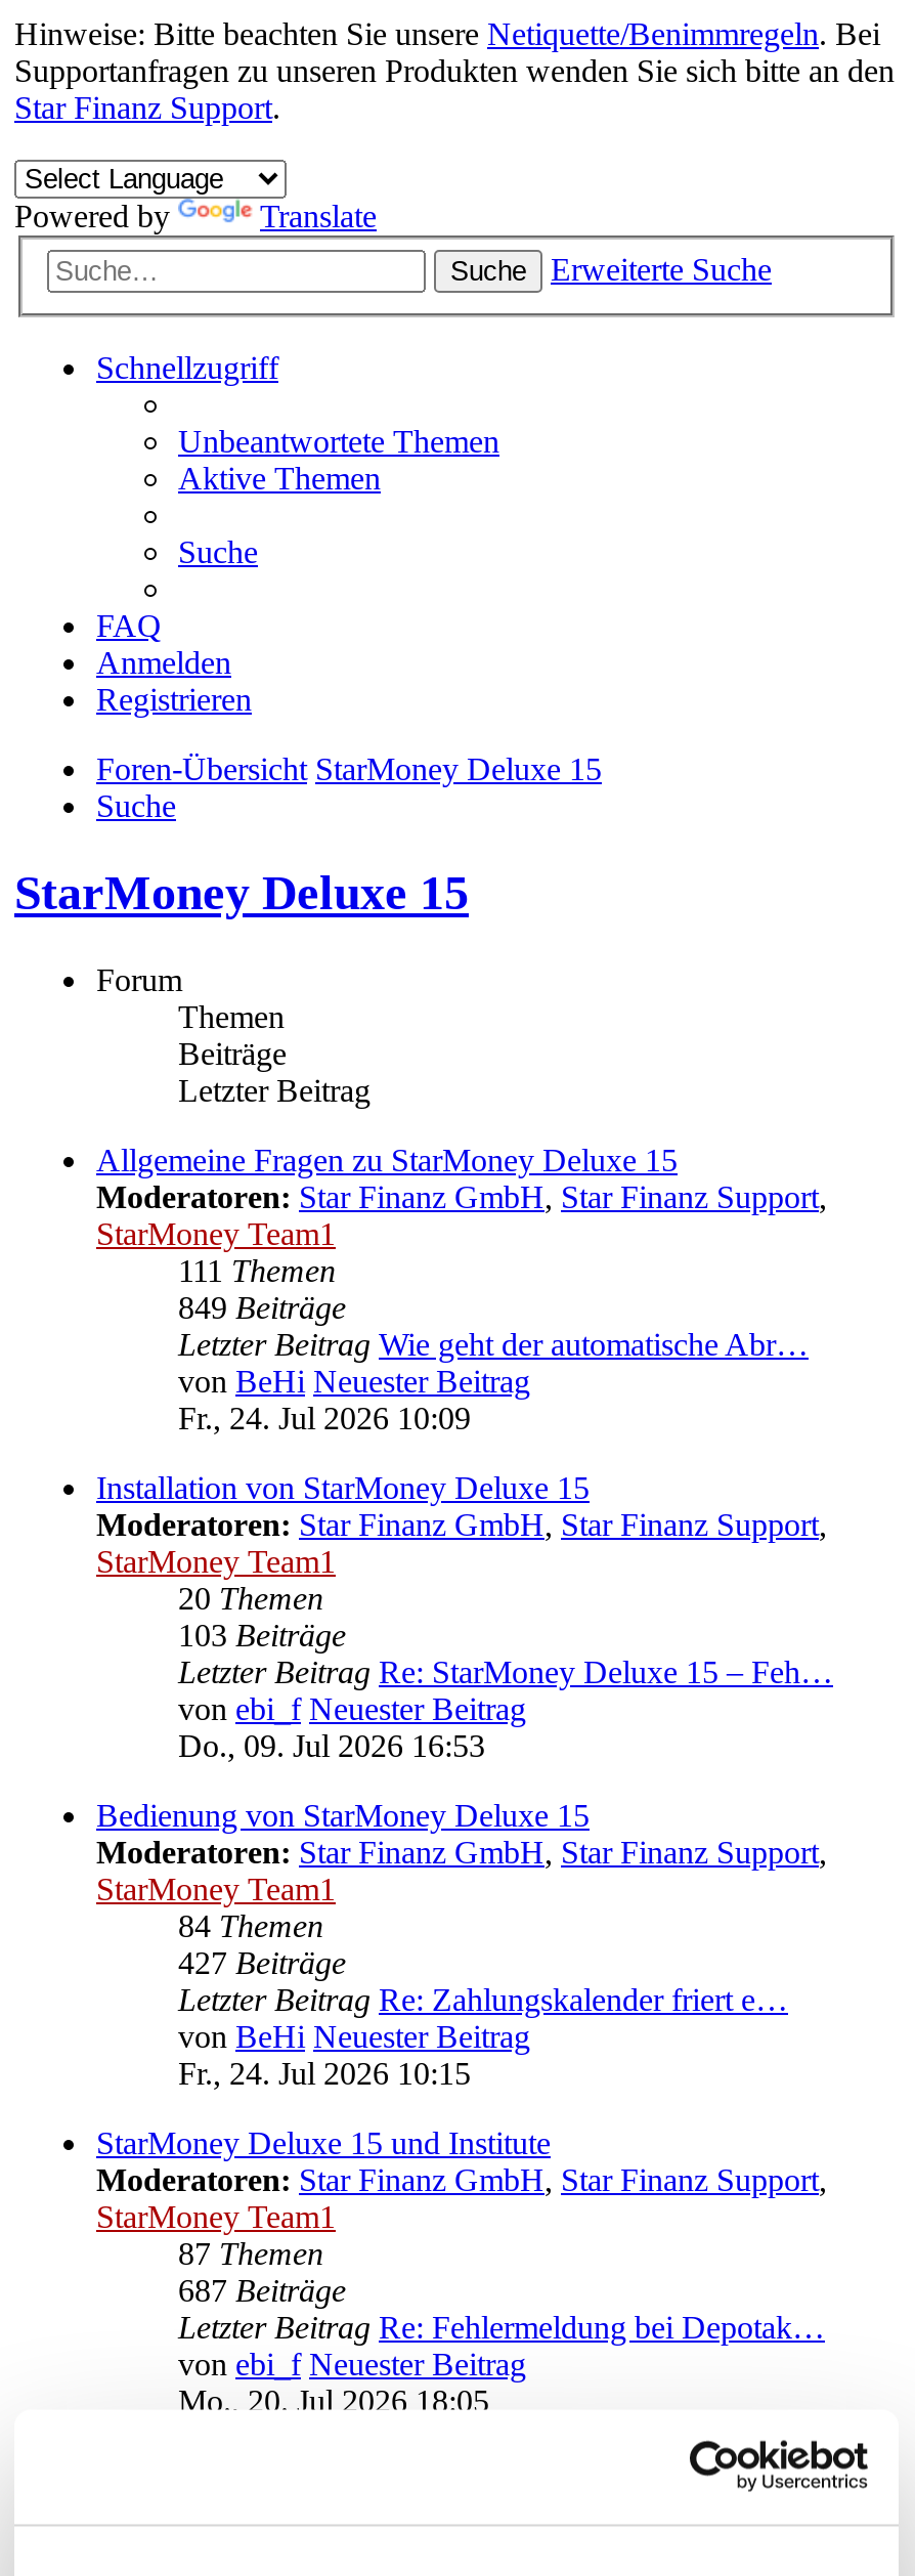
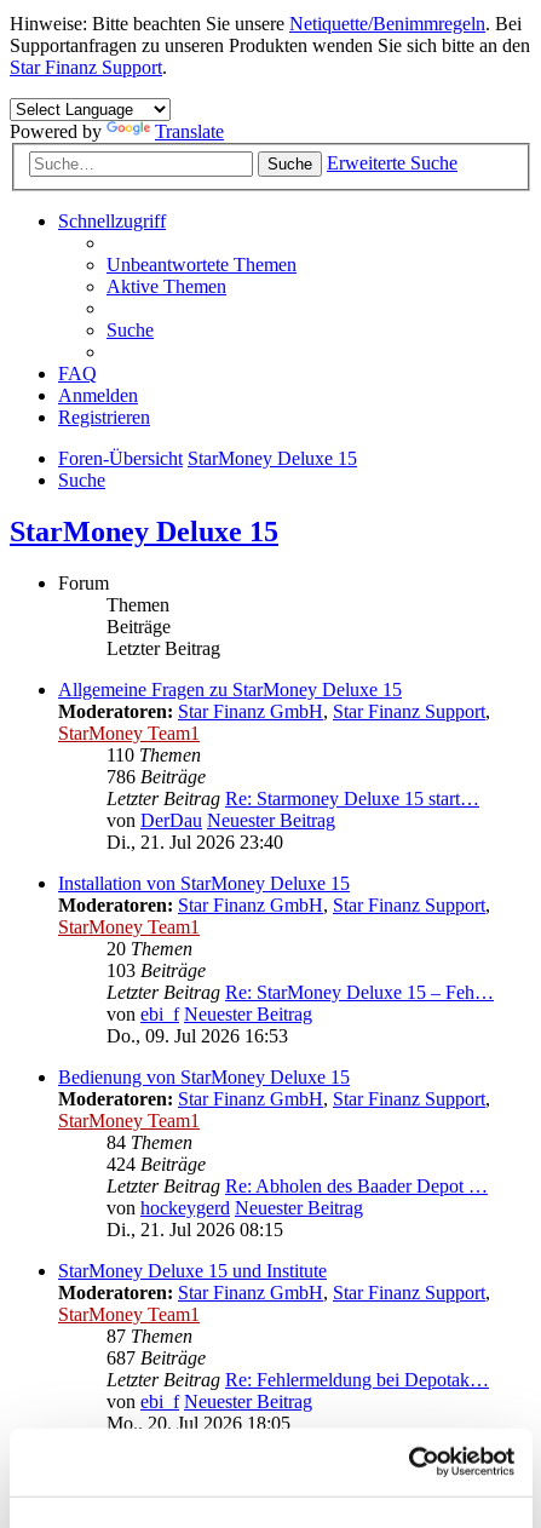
- 111 Themen
+ 110 Themen

- 849 Beiträge
+ 786 Beiträge

- Letzter Beitrag Wie geht der automatische Abr…
+ Letzter Beitrag Re: Starmoney Deluxe 15 start…

- von BeHi Neuester Beitrag
+ von DerDau Neuester Beitrag

- Fr., 24. Jul 2026 10:09
+ Di., 21. Jul 2026 23:40

- 427 Beiträge
- Letzter Beitrag Re: Zahlungskalender friert e…
- von BeHi Neuester Beitrag
- Fr., 24. Jul 2026 10:15
+ 424 Beiträge
+ Letzter Beitrag Re: Abholen des Baader Depot …
+ von hockeygerd Neuester Beitrag
+ Di., 21. Jul 2026 08:15
